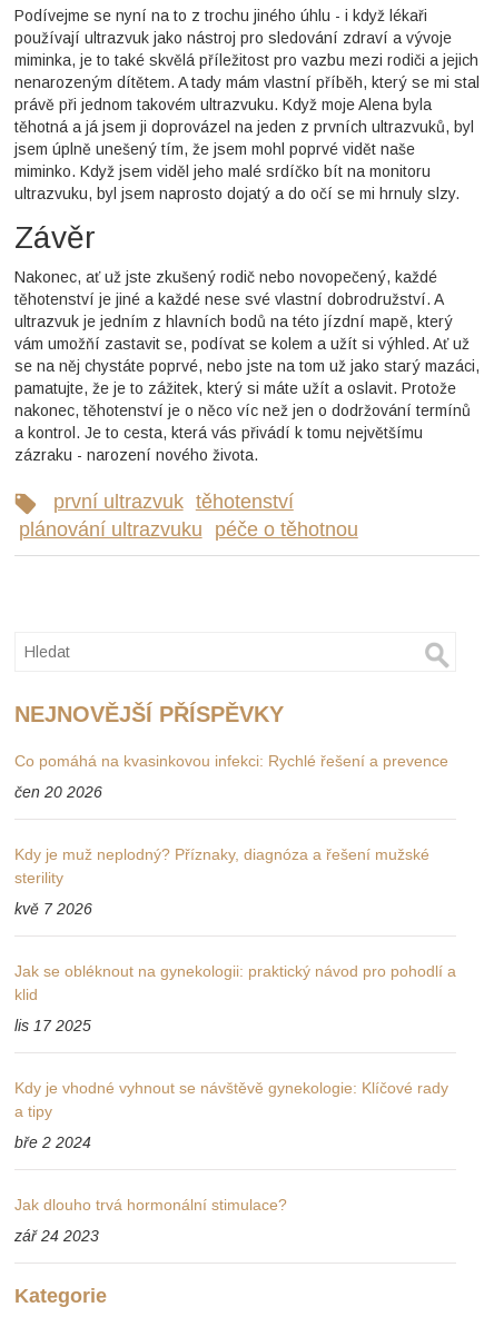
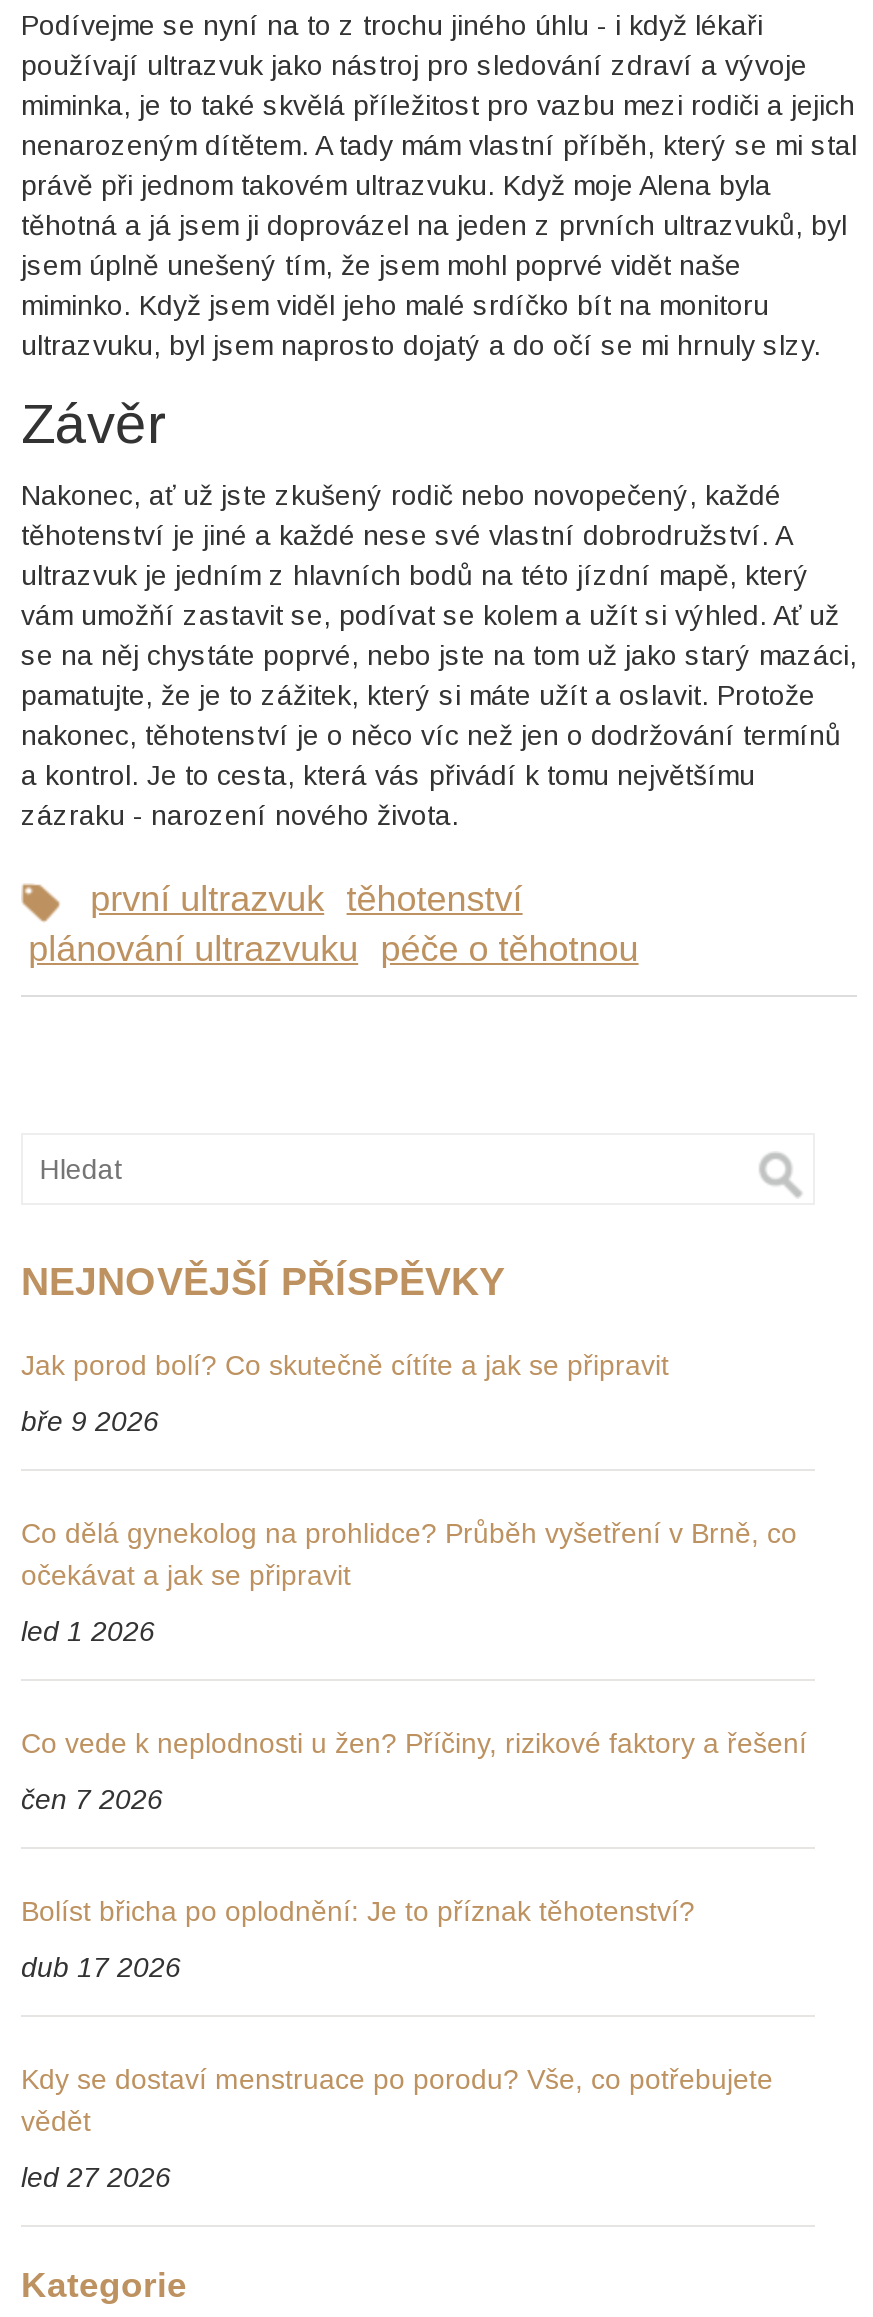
- Co pomáhá na kvasinkovou infekci: Rychlé řešení a prevence
+ Jak porod bolí? Co skutečně cítíte a jak se připravit

- čen 20 2026
+ bře 9 2026

- Kdy je muž neplodný? Příznaky, diagnóza a řešení mužské
- sterility
+ Co dělá gynekolog na prohlidce? Průběh vyšetření v Brně, co
+ očekávat a jak se připravit

- kvě 7 2026
+ led 1 2026

- Jak se obléknout na gynekologii: praktický návod pro pohodlí a
- klid
+ Co vede k neplodnosti u žen? Příčiny, rizikové faktory a řešení

- lis 17 2025
+ čen 7 2026

- Kdy je vhodné vyhnout se návštěvě gynekologie: Klíčové rady
- a tipy
+ Bolíst břicha po oplodnění: Je to příznak těhotenství?

- bře 2 2024
+ dub 17 2026

- Jak dlouho trvá hormonální stimulace?
+ Kdy se dostaví menstruace po porodu? Vše, co potřebujete
+ vědět

- zář 24 2023
+ led 27 2026
